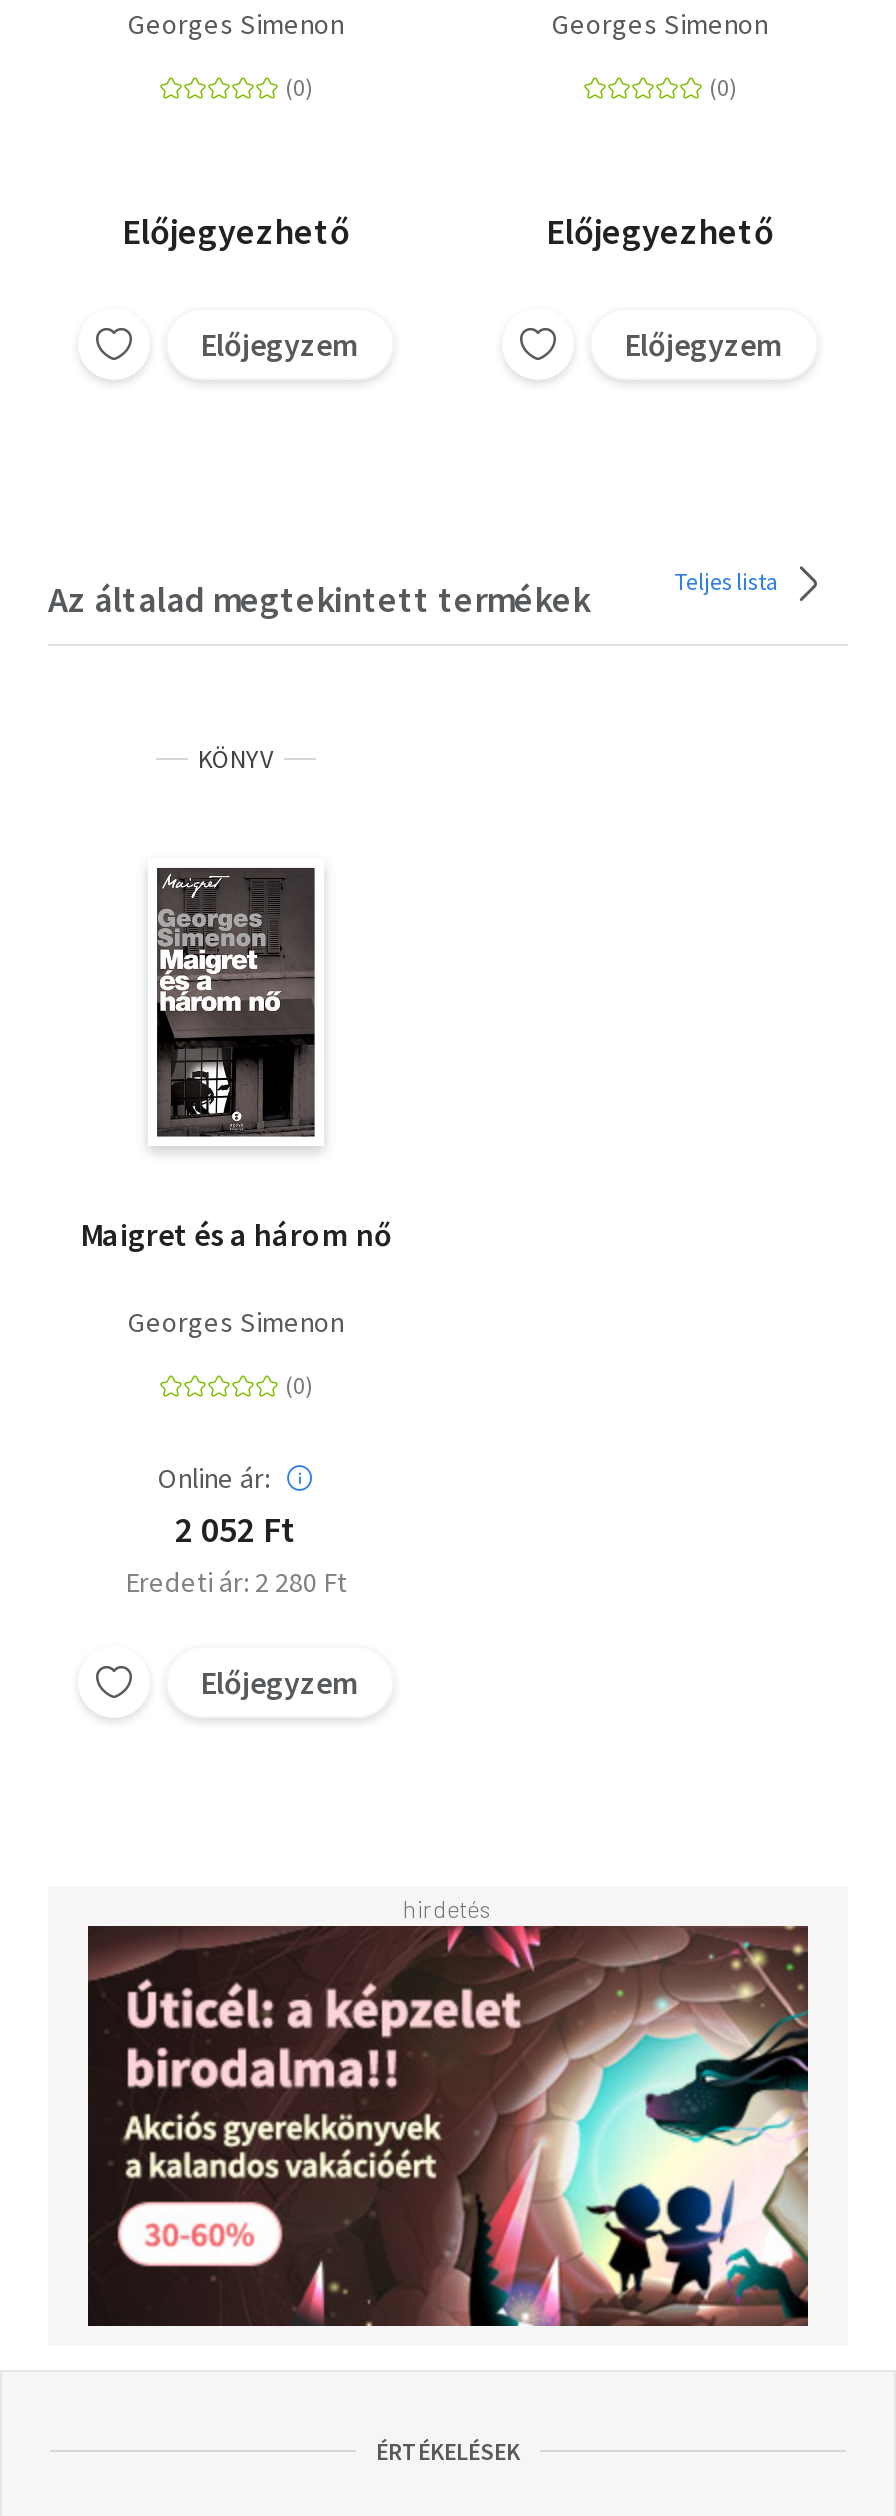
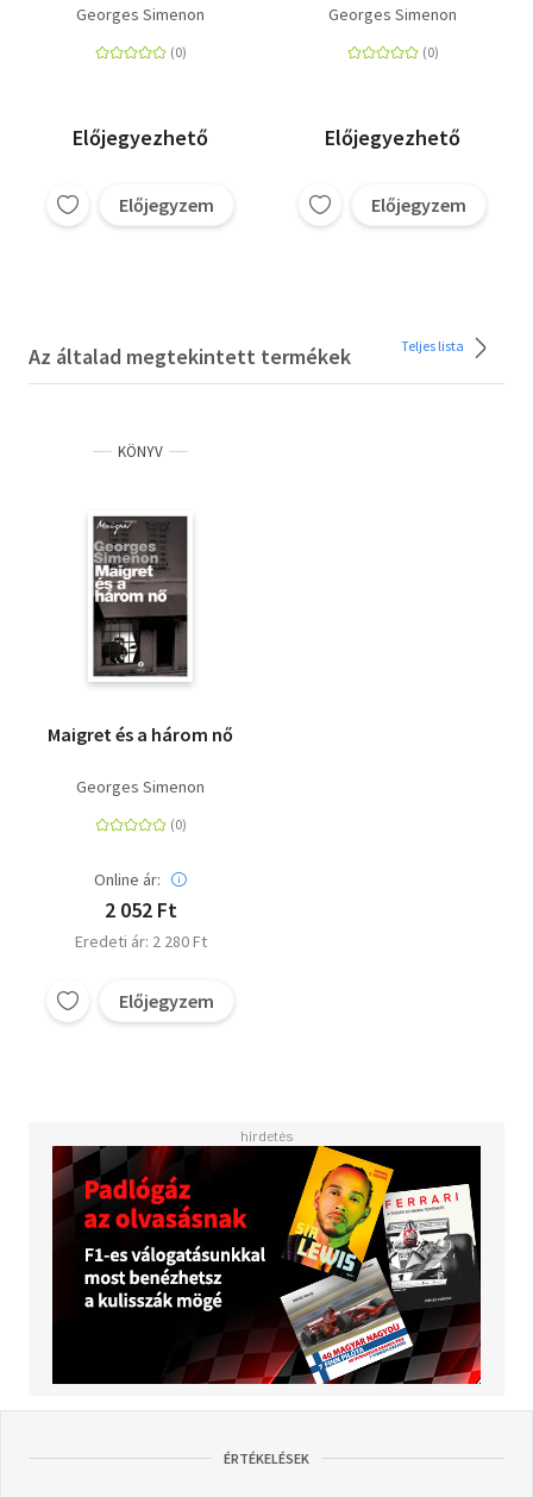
- [image]
+ [image]
